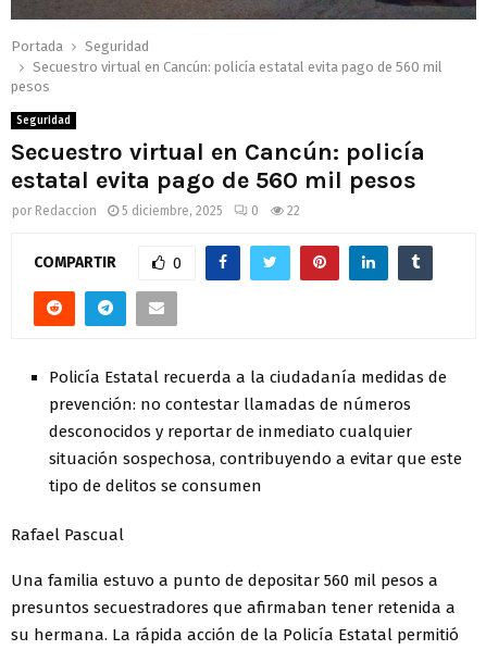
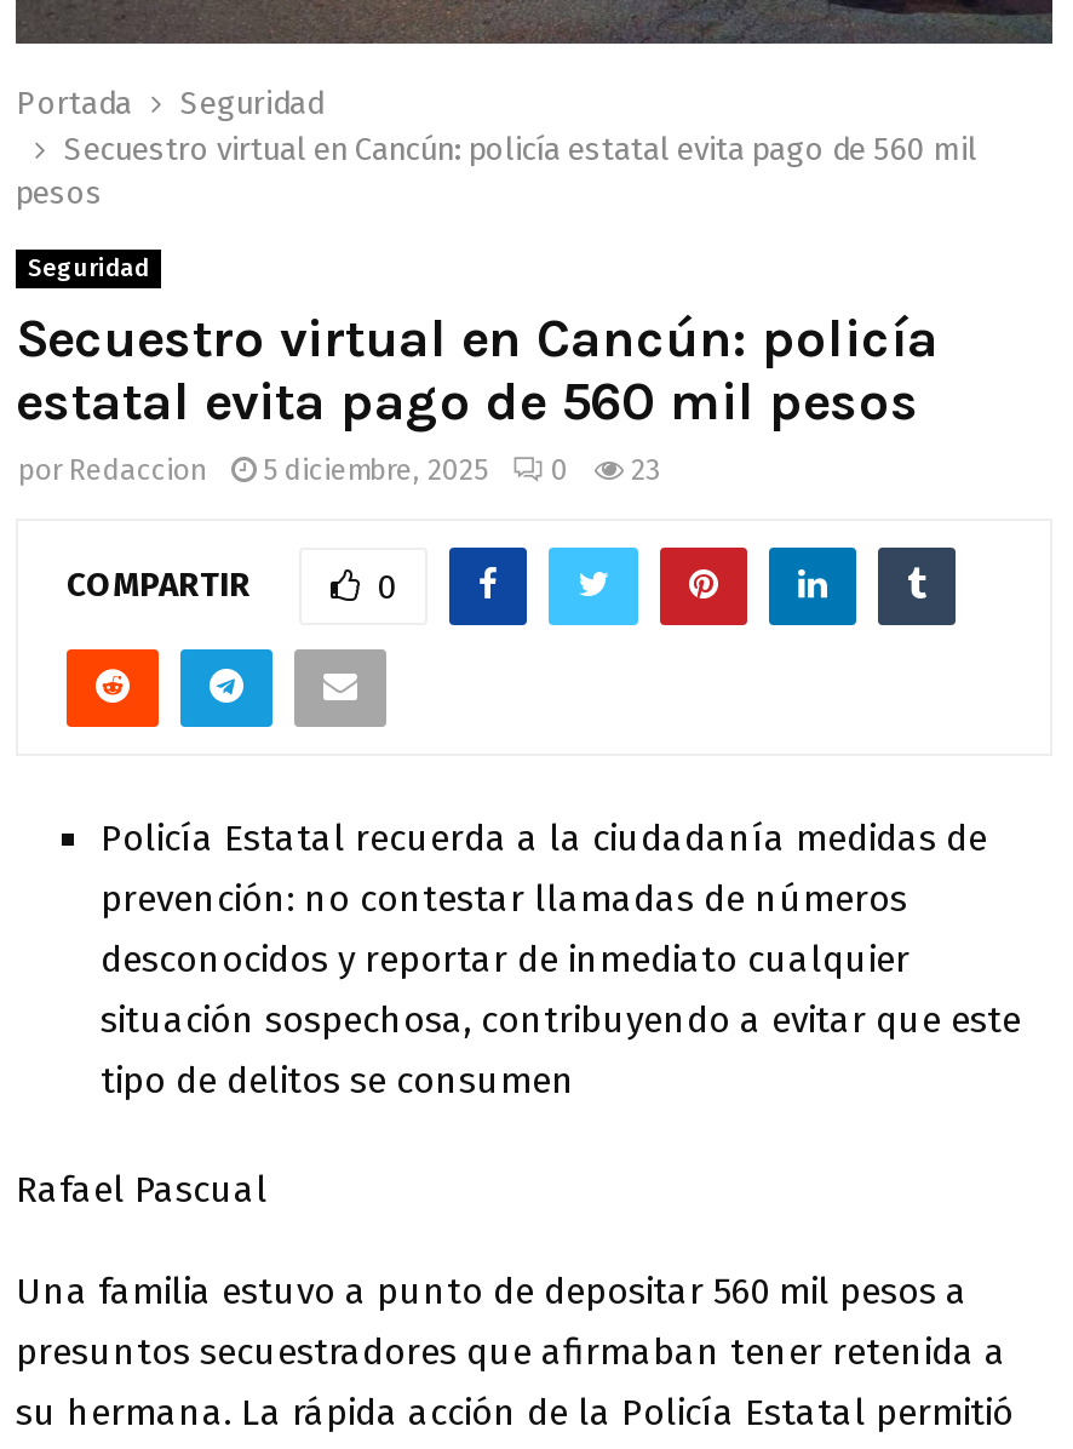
- por Redaccion 5 diciembre, 2025 0 22
+ por Redaccion 5 diciembre, 2025 0 23
